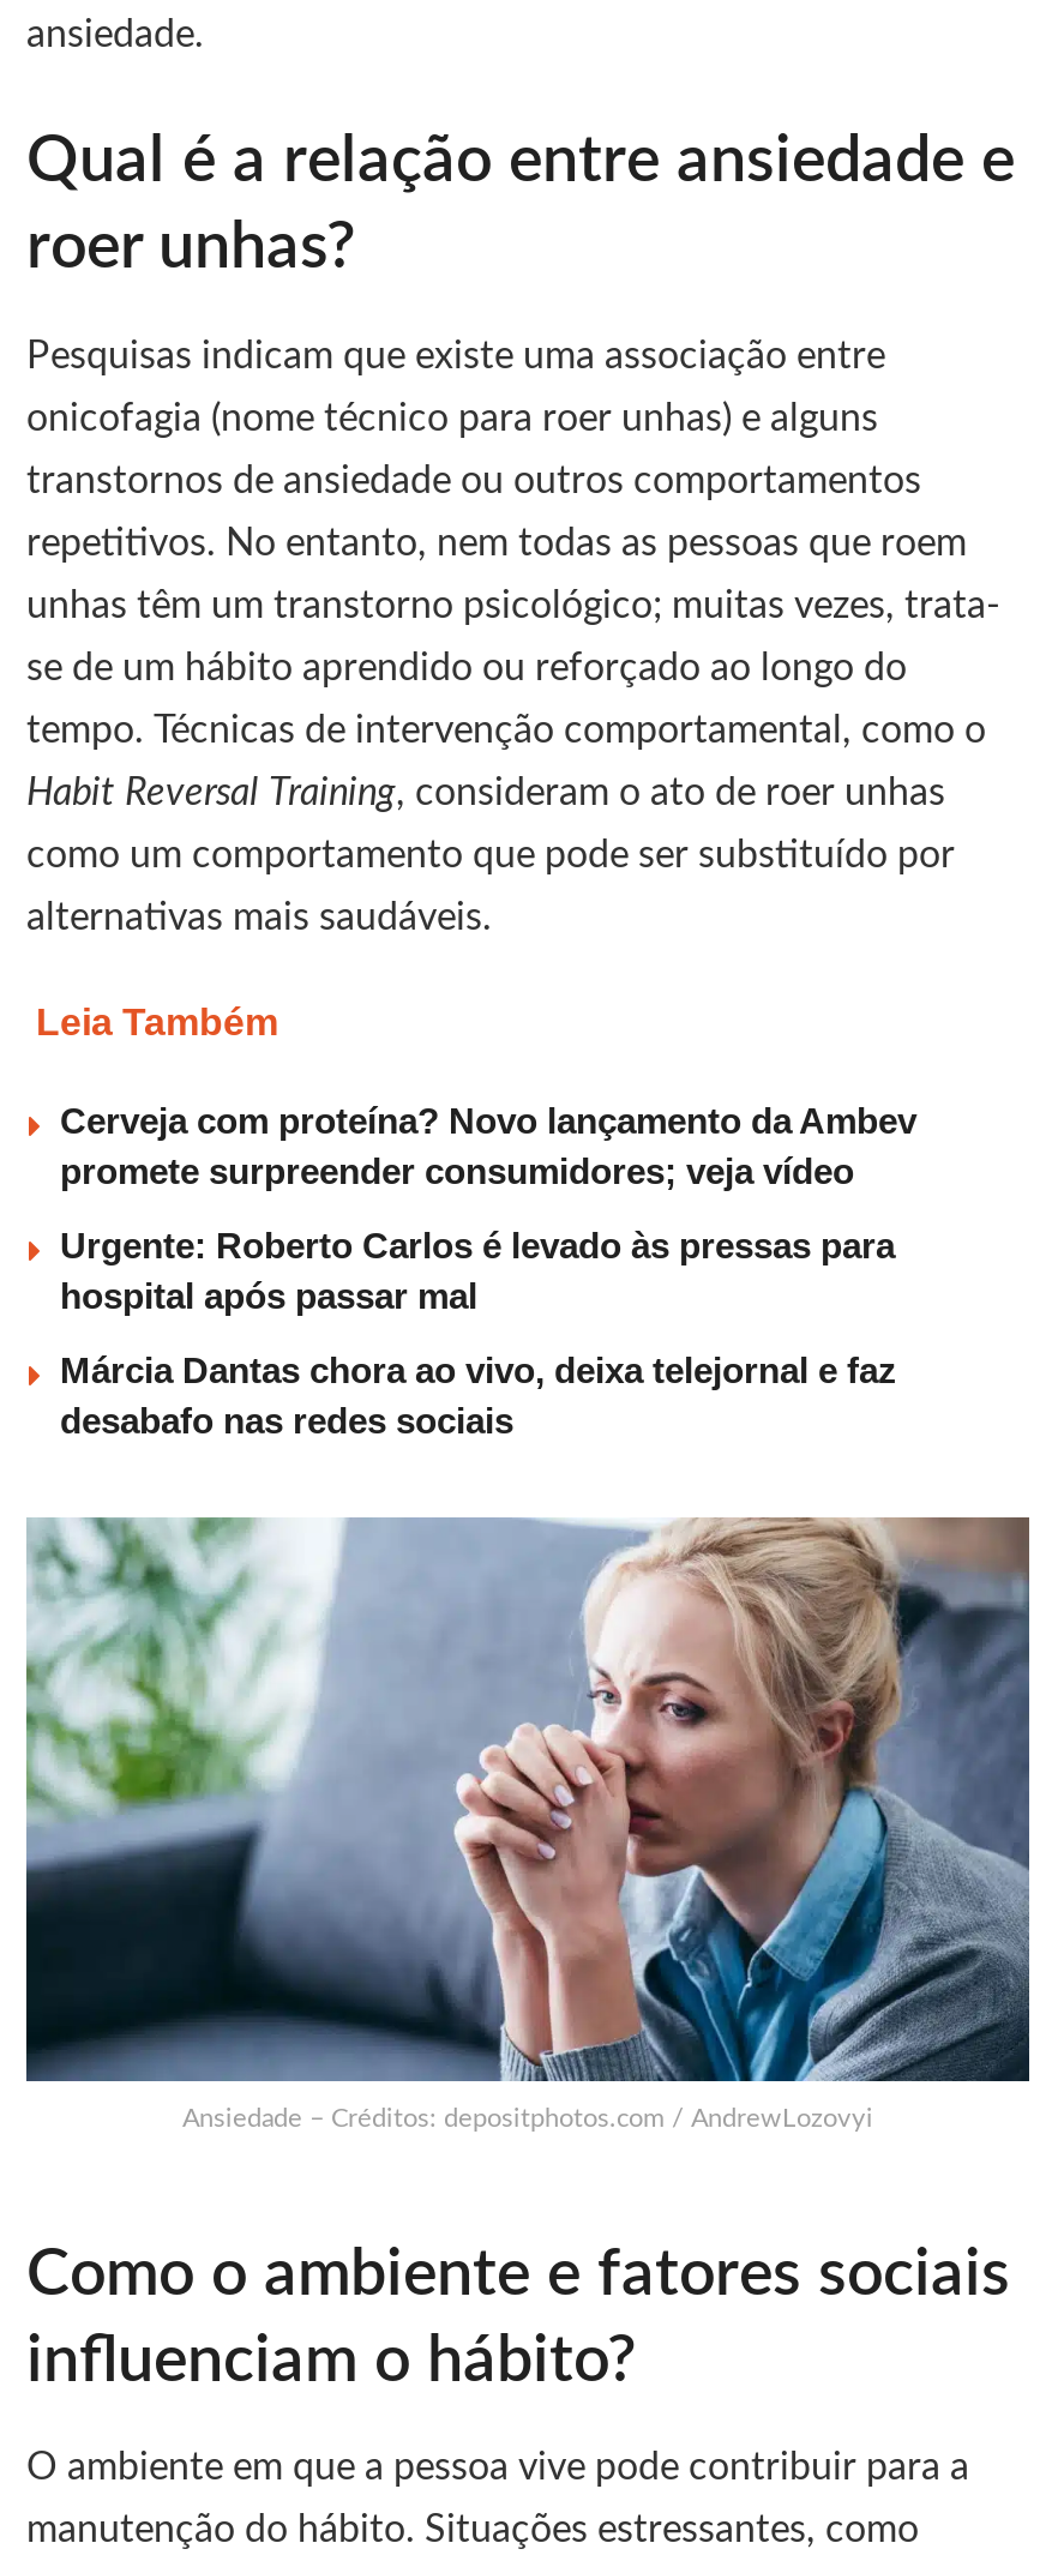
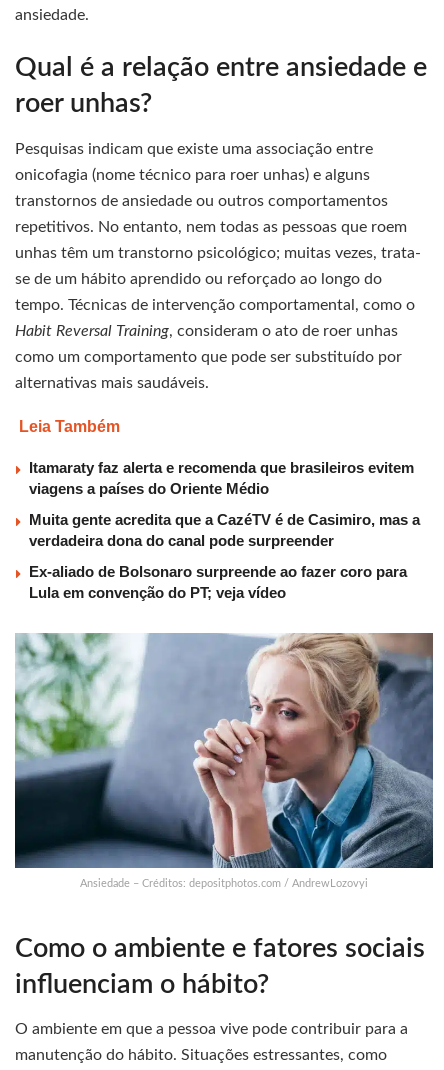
- Cerveja com proteína? Novo lançamento da Ambev
- promete surpreender consumidores; veja vídeo
+ Itamaraty faz alerta e recomenda que brasileiros evitem
+ viagens a países do Oriente Médio

- Urgente: Roberto Carlos é levado às pressas para
- hospital após passar mal
+ Muita gente acredita que a CazéTV é de Casimiro, mas a
+ verdadeira dona do canal pode surpreender

- Márcia Dantas chora ao vivo, deixa telejornal e faz
- desabafo nas redes sociais
+ Ex-aliado de Bolsonaro surpreende ao fazer coro para
+ Lula em convenção do PT; veja vídeo
